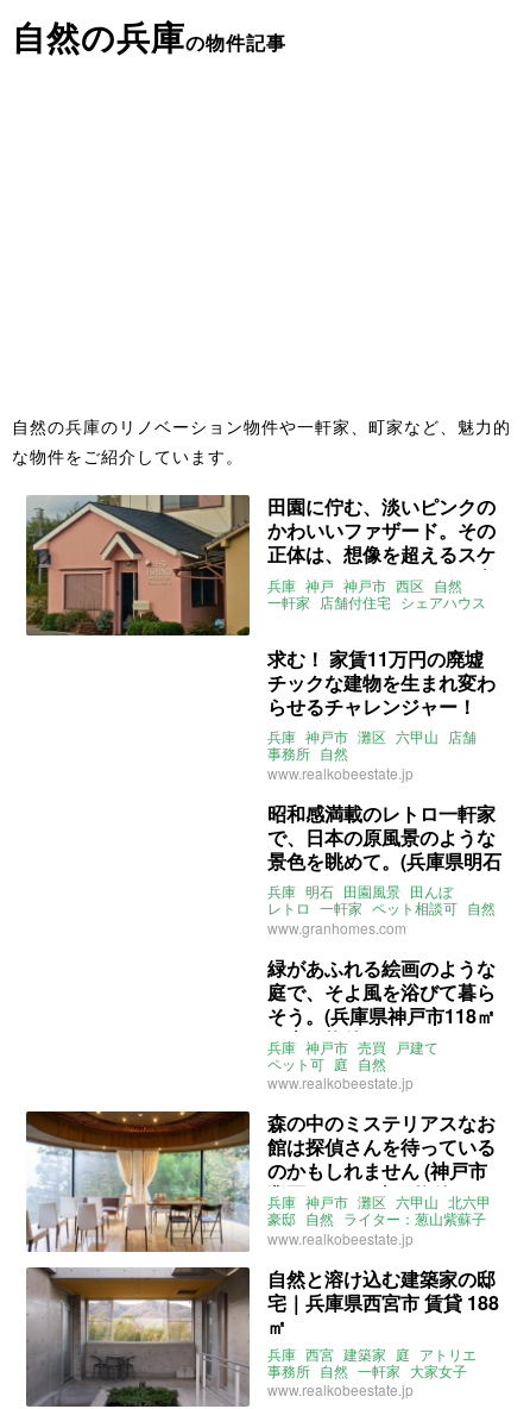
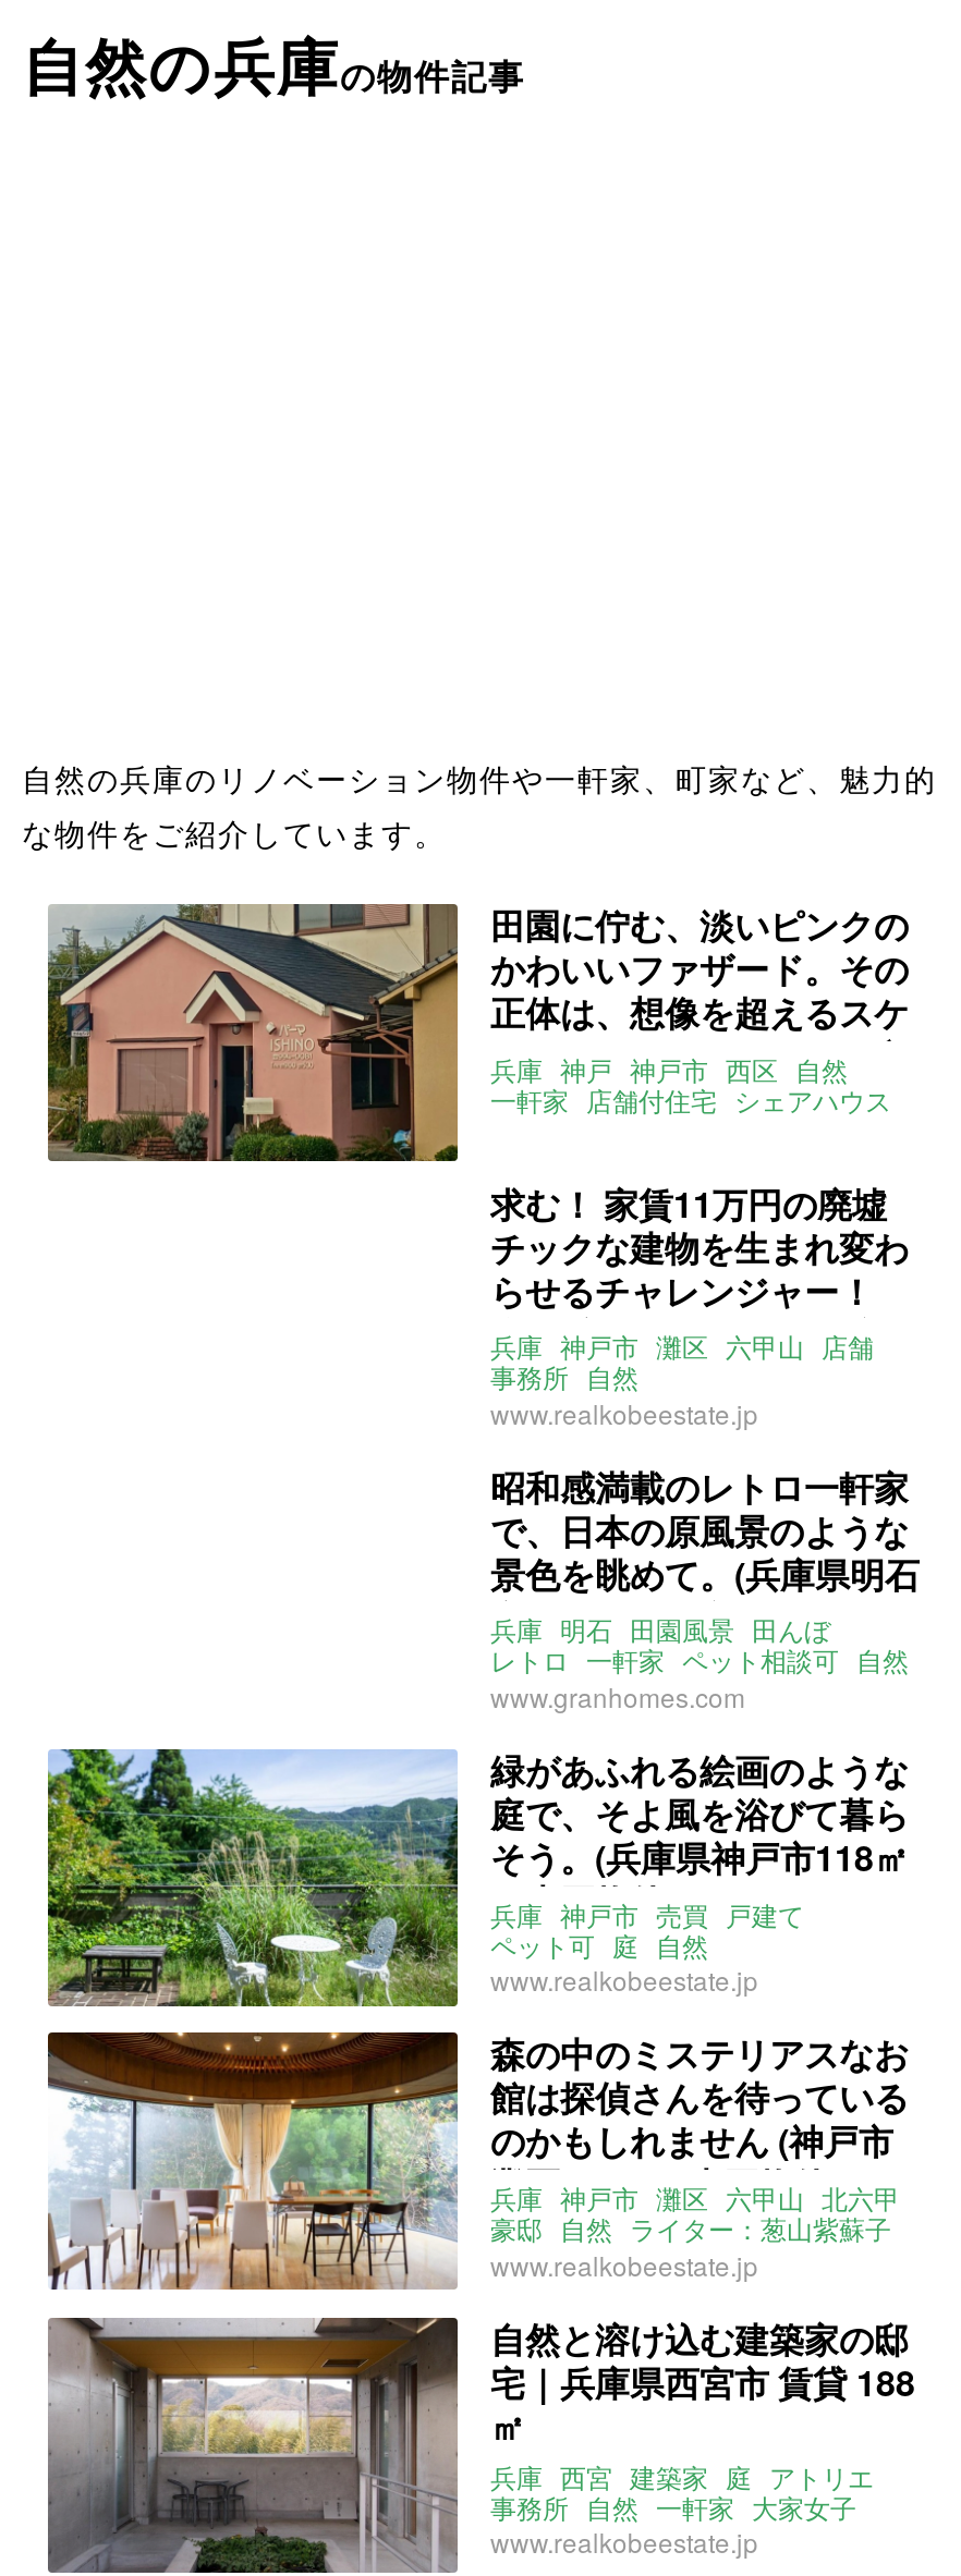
+ [image]
